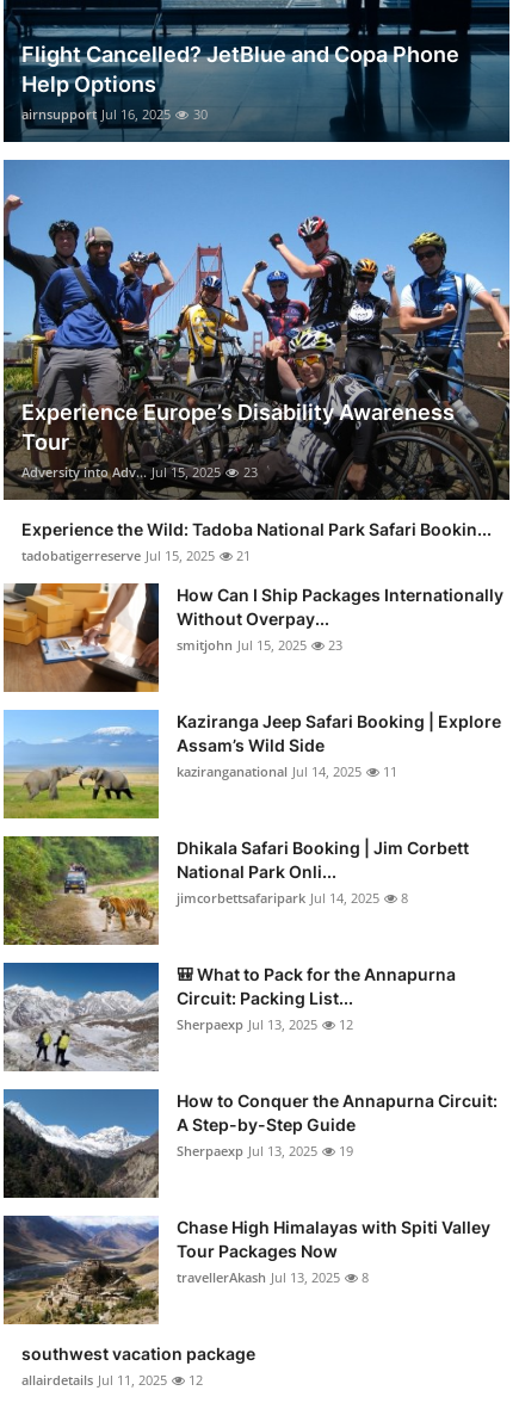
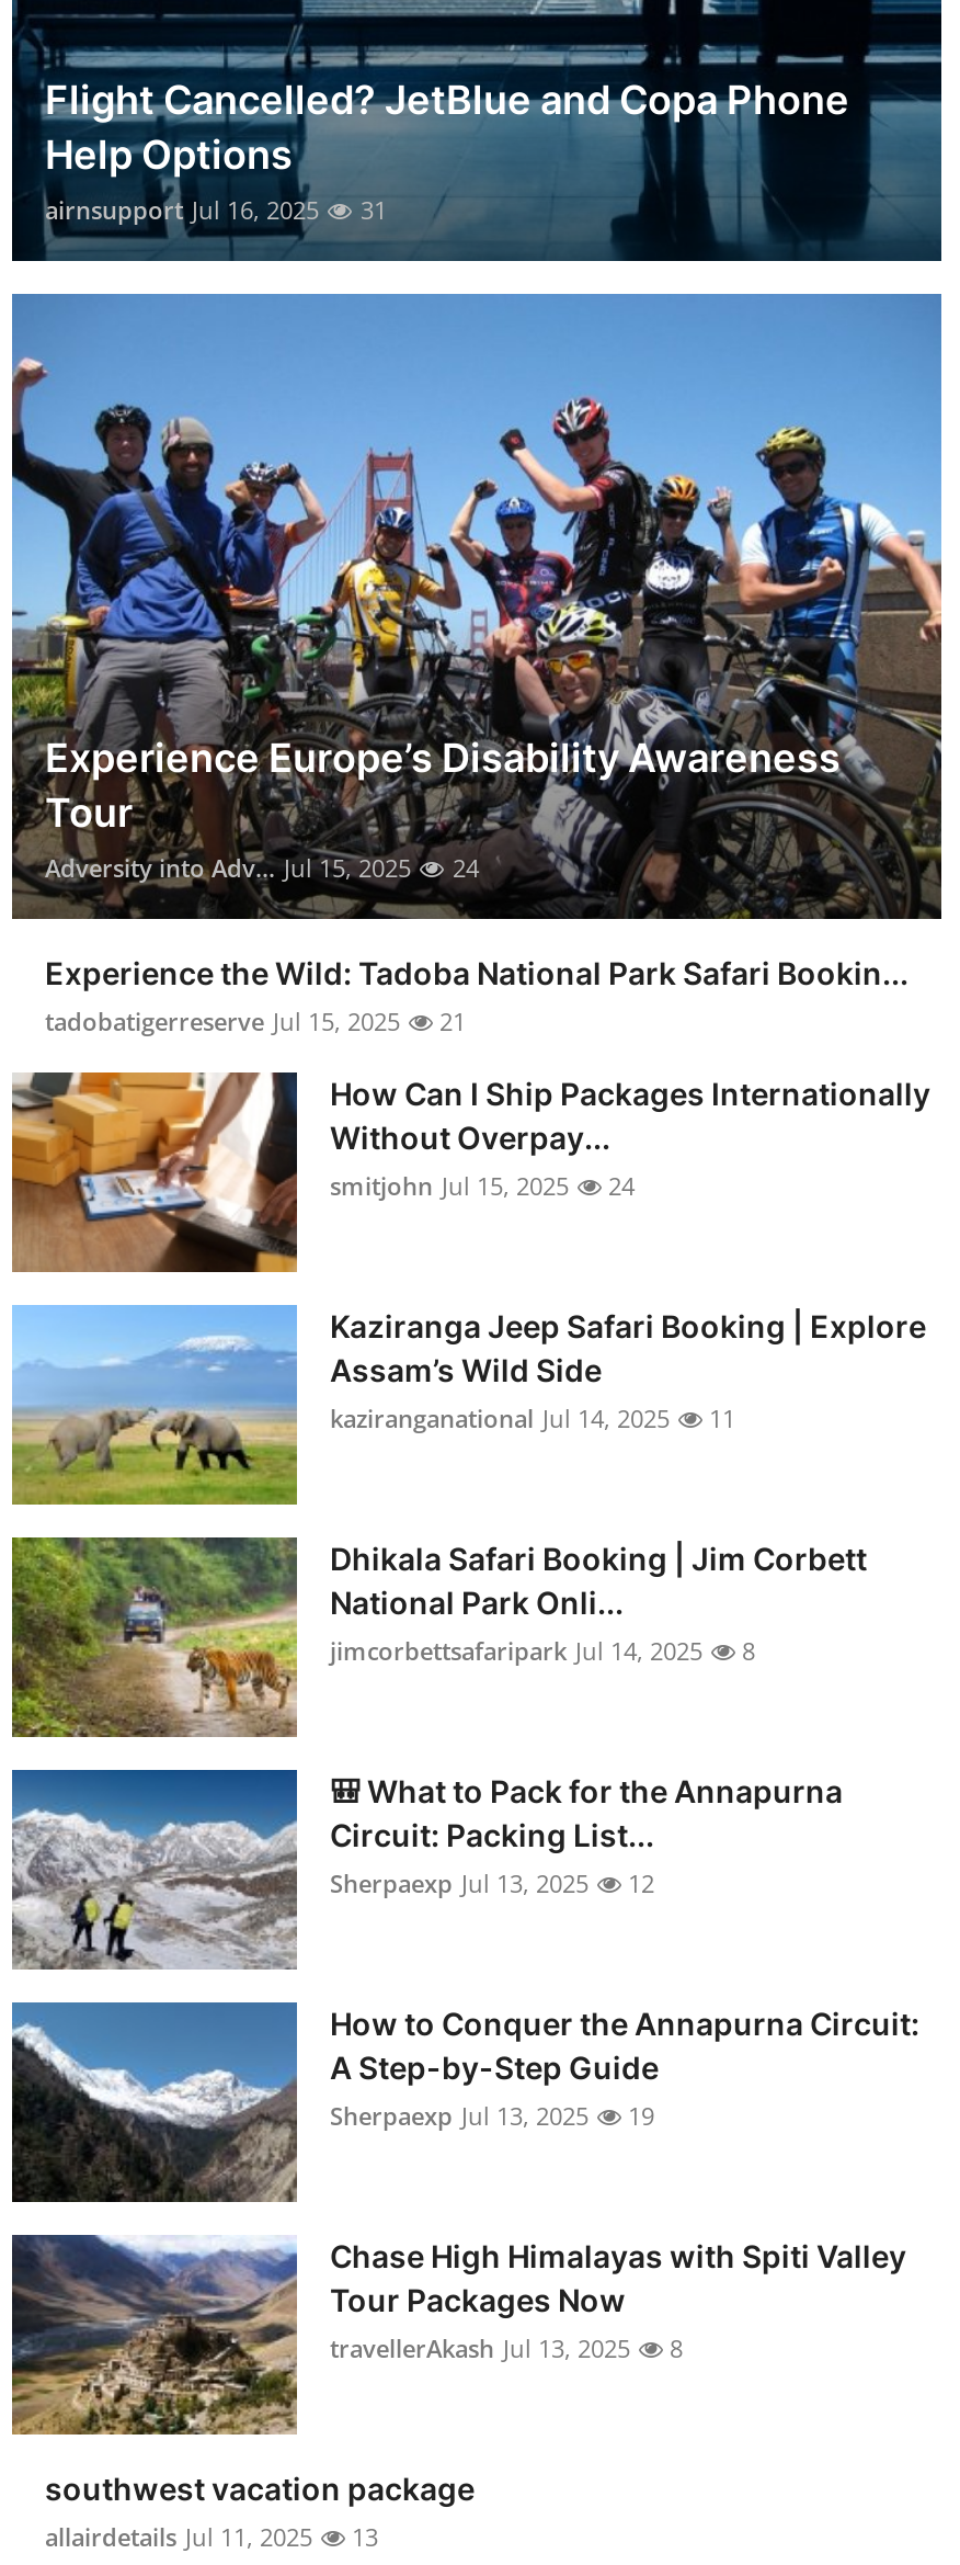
- airnsupport Jul 16, 2025 30
+ airnsupport Jul 16, 2025 31

- Adversity into Adv... Jul 15, 2025 23
+ Adversity into Adv... Jul 15, 2025 24

- smitjohn Jul 15, 2025 23
+ smitjohn Jul 15, 2025 24

- allairdetails Jul 11, 2025 12
+ allairdetails Jul 11, 2025 13
